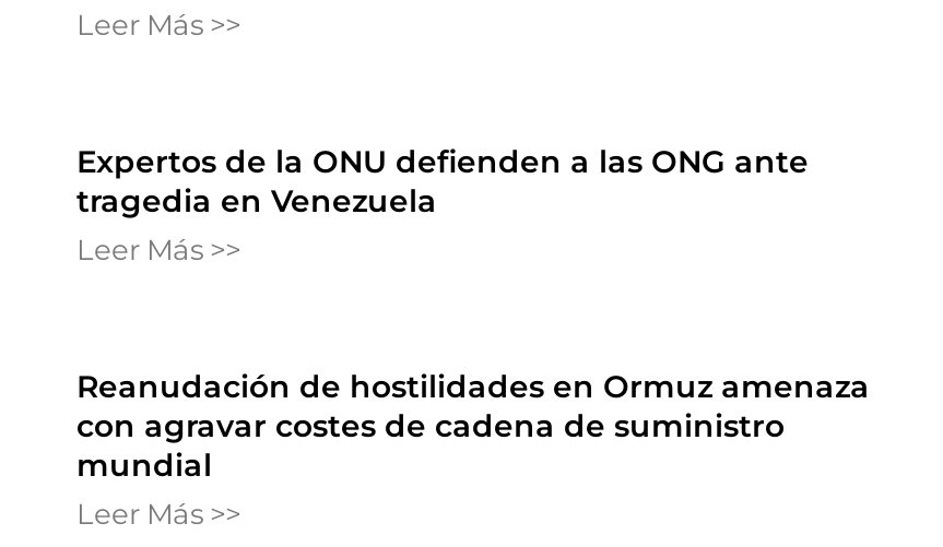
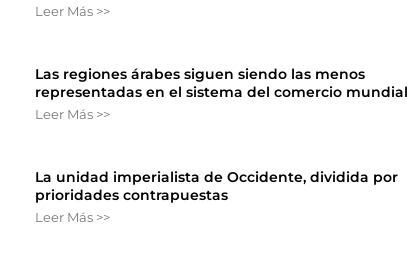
- Expertos de la ONU defienden a las ONG ante
- tragedia en Venezuela
+ Las regiones árabes siguen siendo las menos
+ representadas en el sistema del comercio mundial

- Reanudación de hostilidades en Ormuz amenaza
- con agravar costes de cadena de suministro
- mundial
+ La unidad imperialista de Occidente, dividida por
+ prioridades contrapuestas
